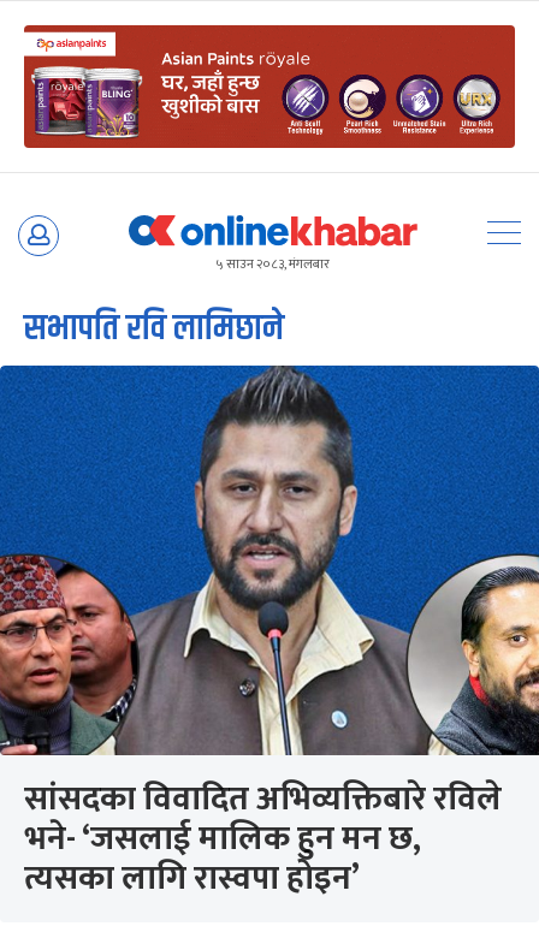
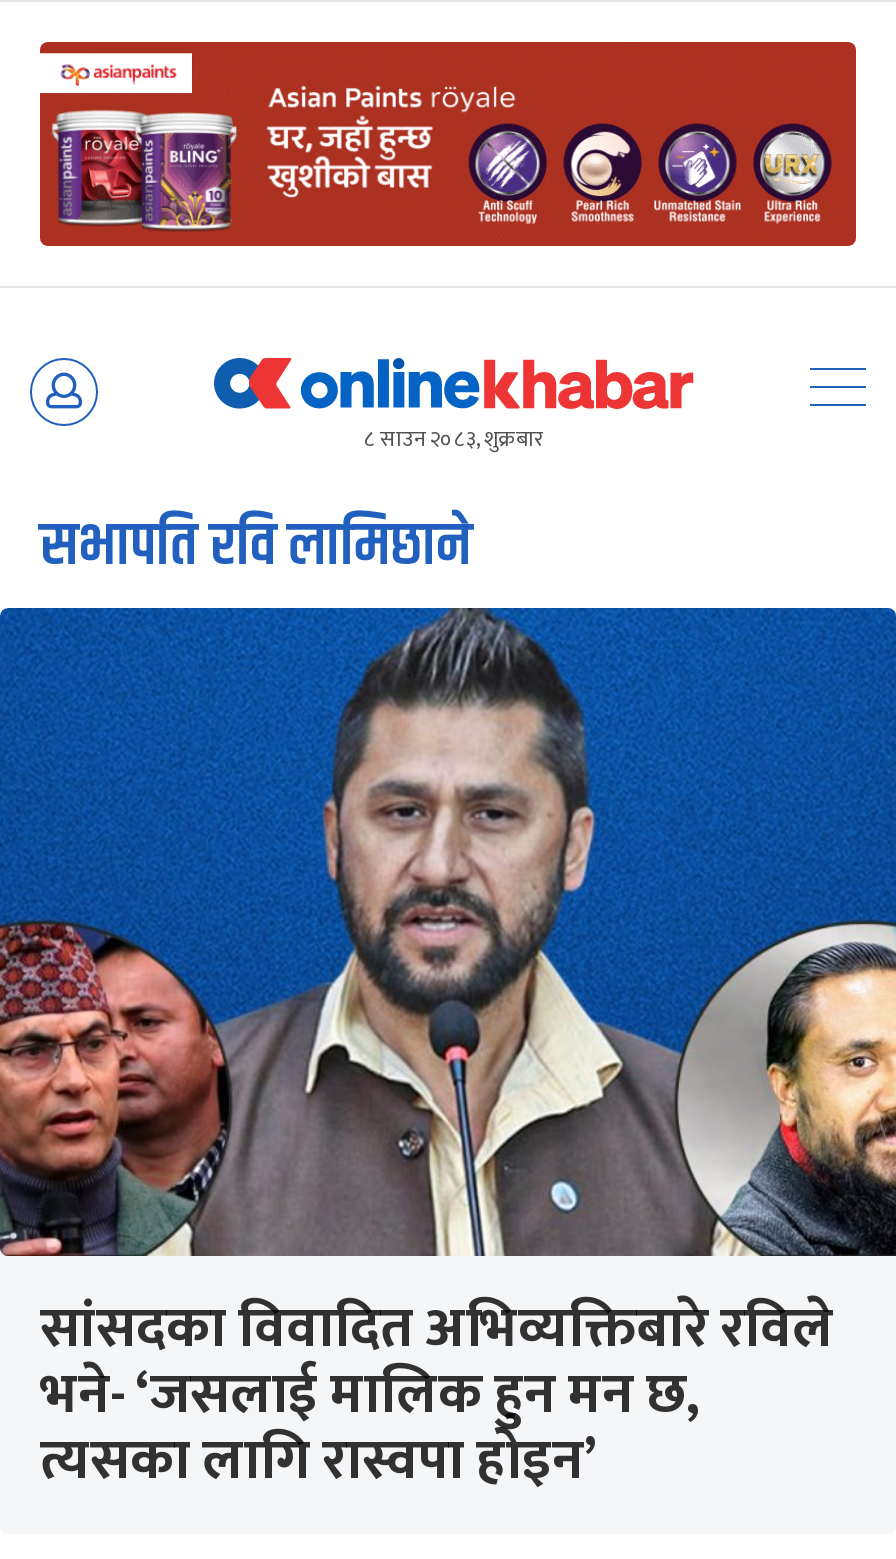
- ५ साउन २०८३, मंगलबार
+ ८ साउन २०८३, शुक्रबार
